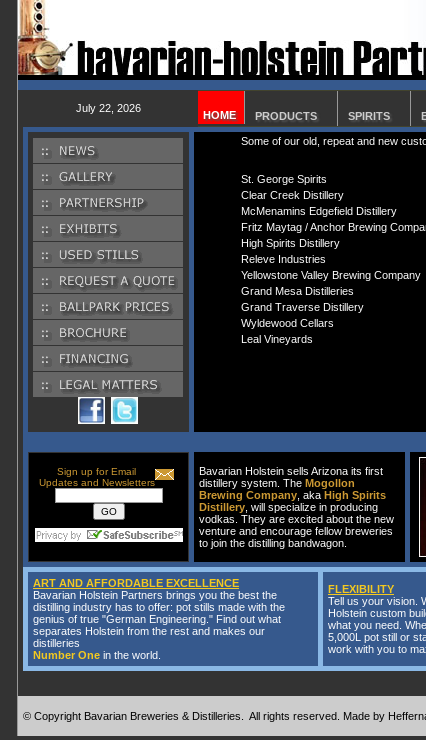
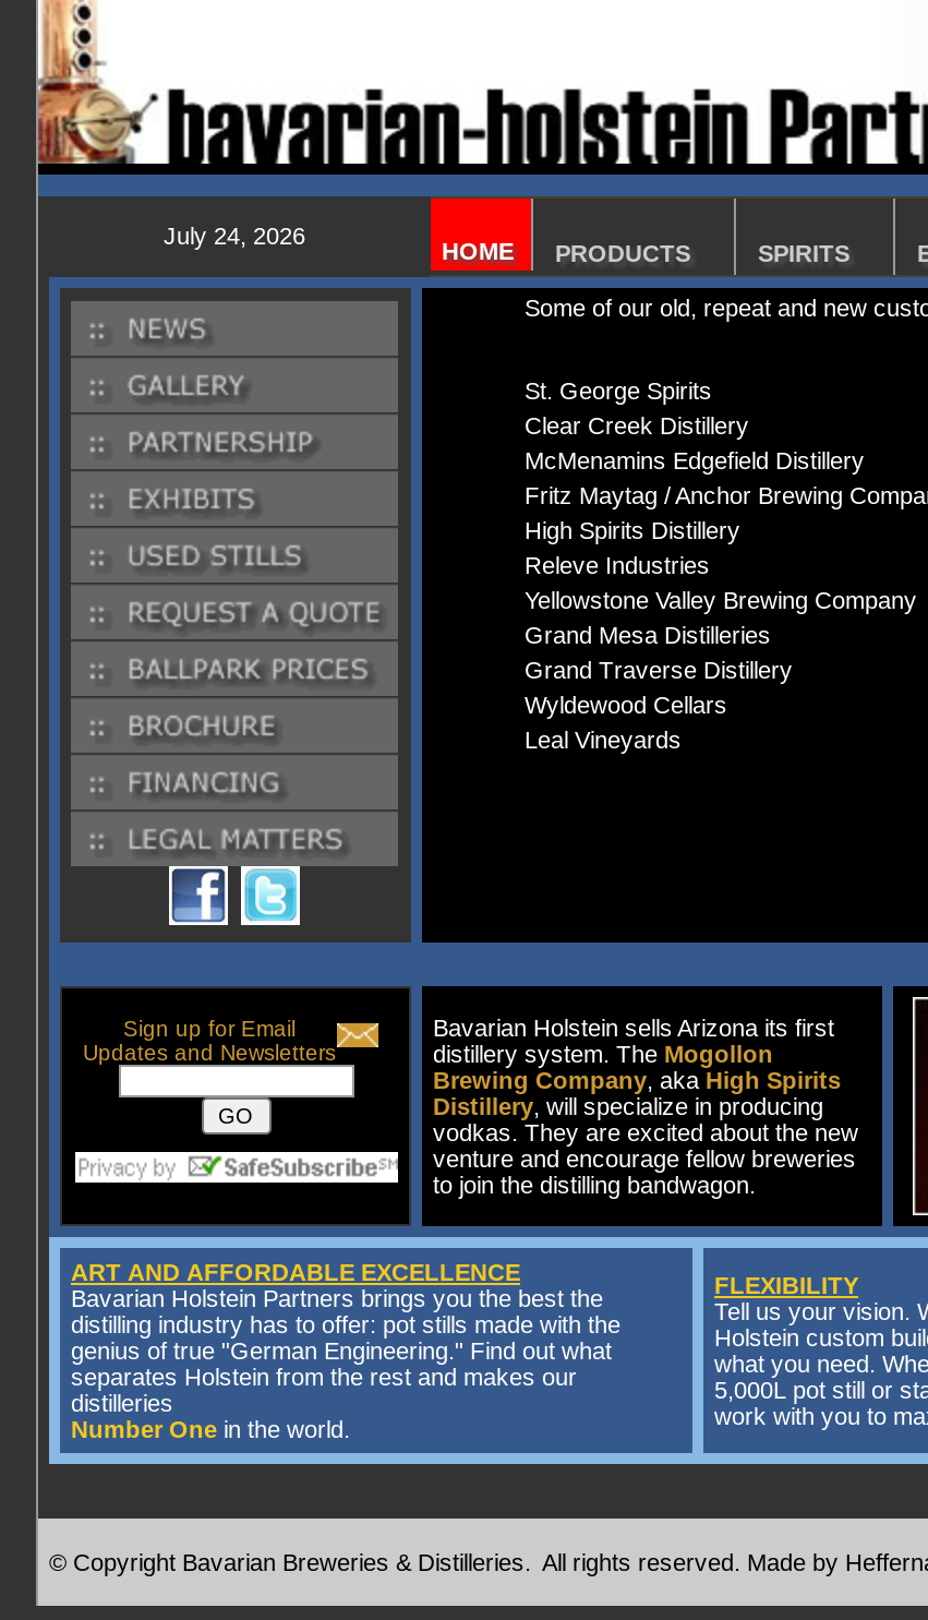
- July 22, 2026
+ July 24, 2026
